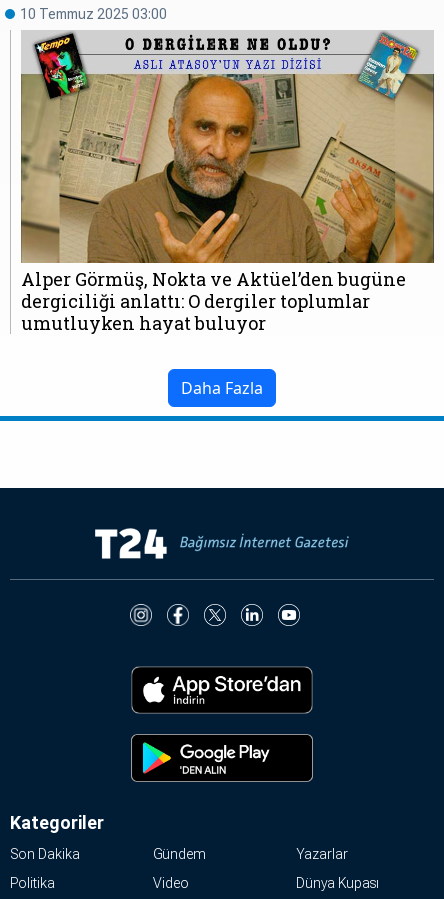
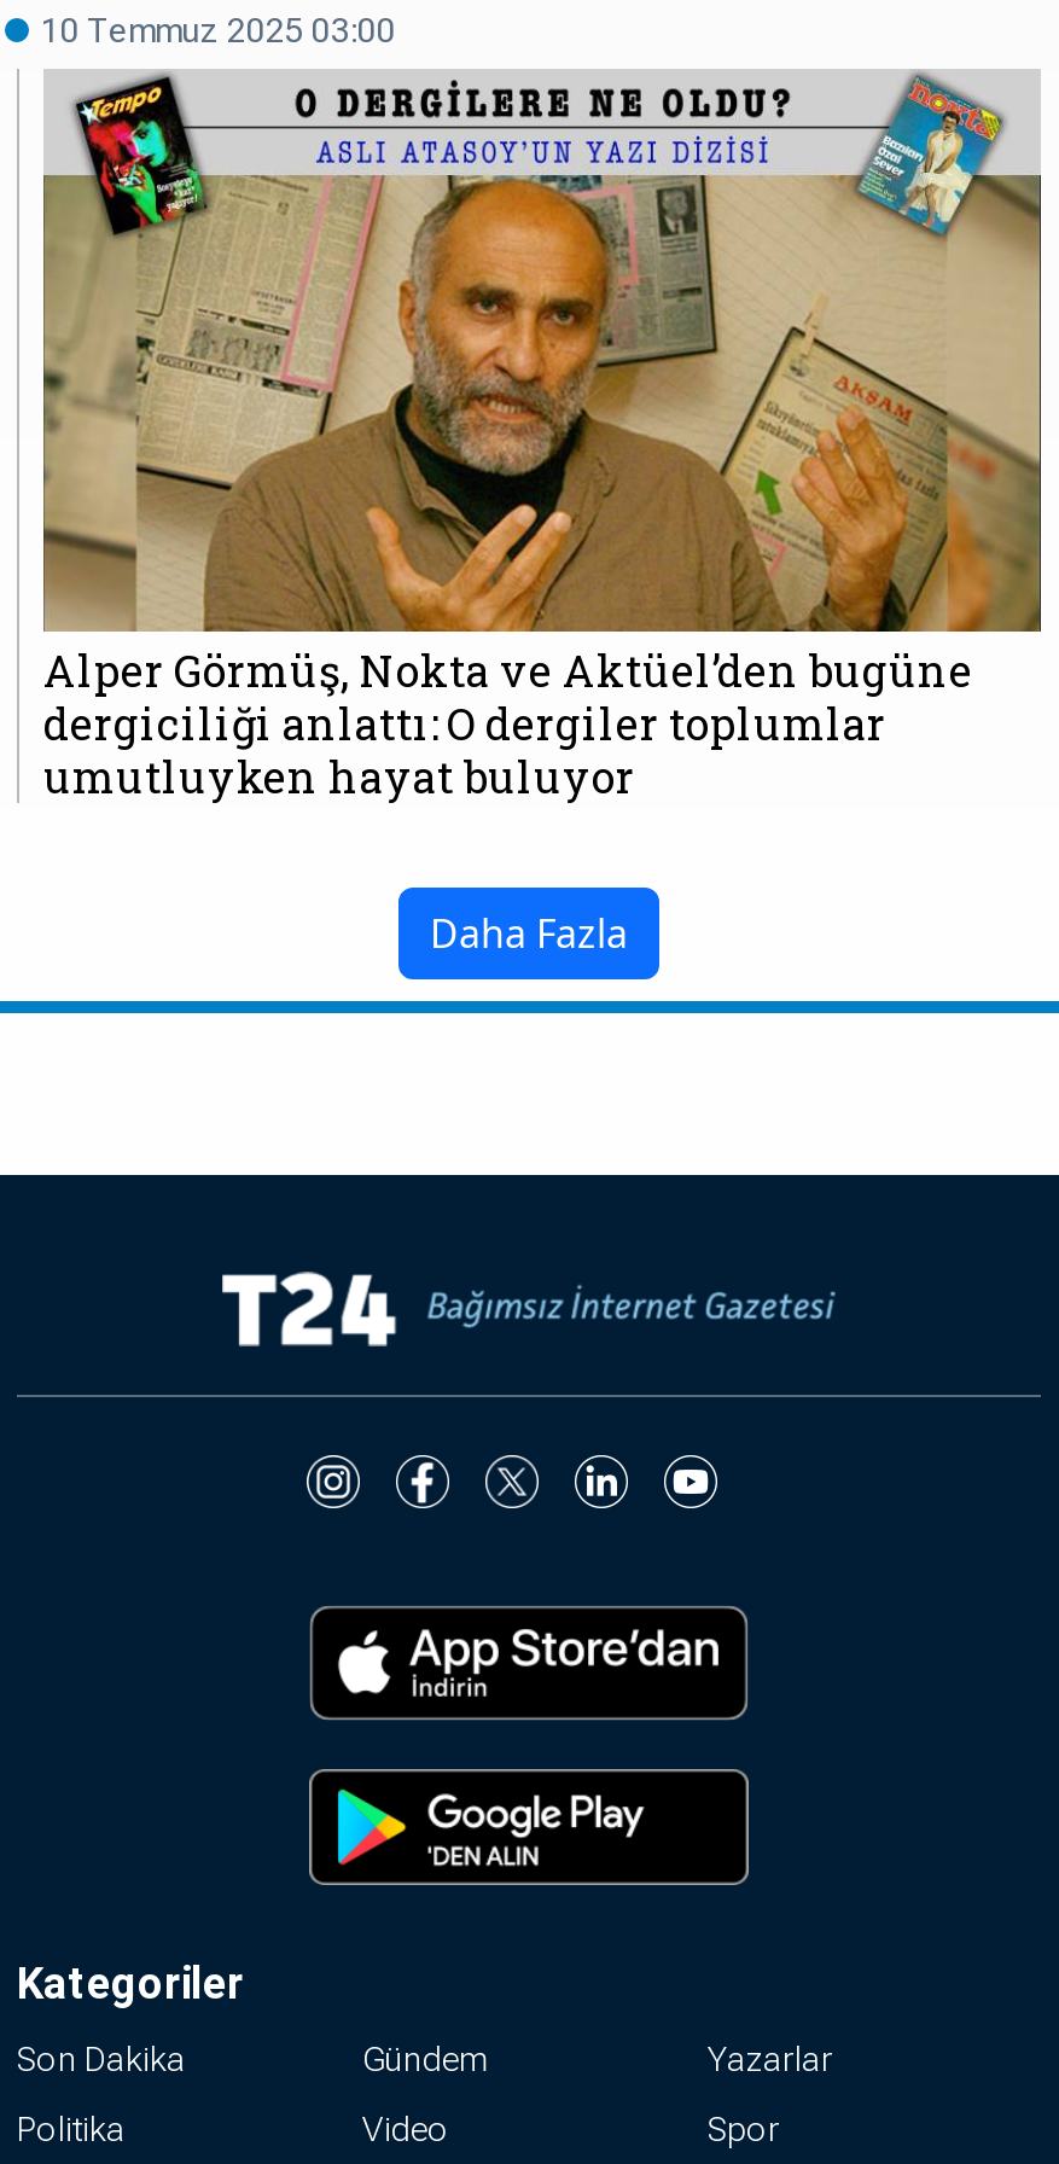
- Dünya Kupası
+ Spor
